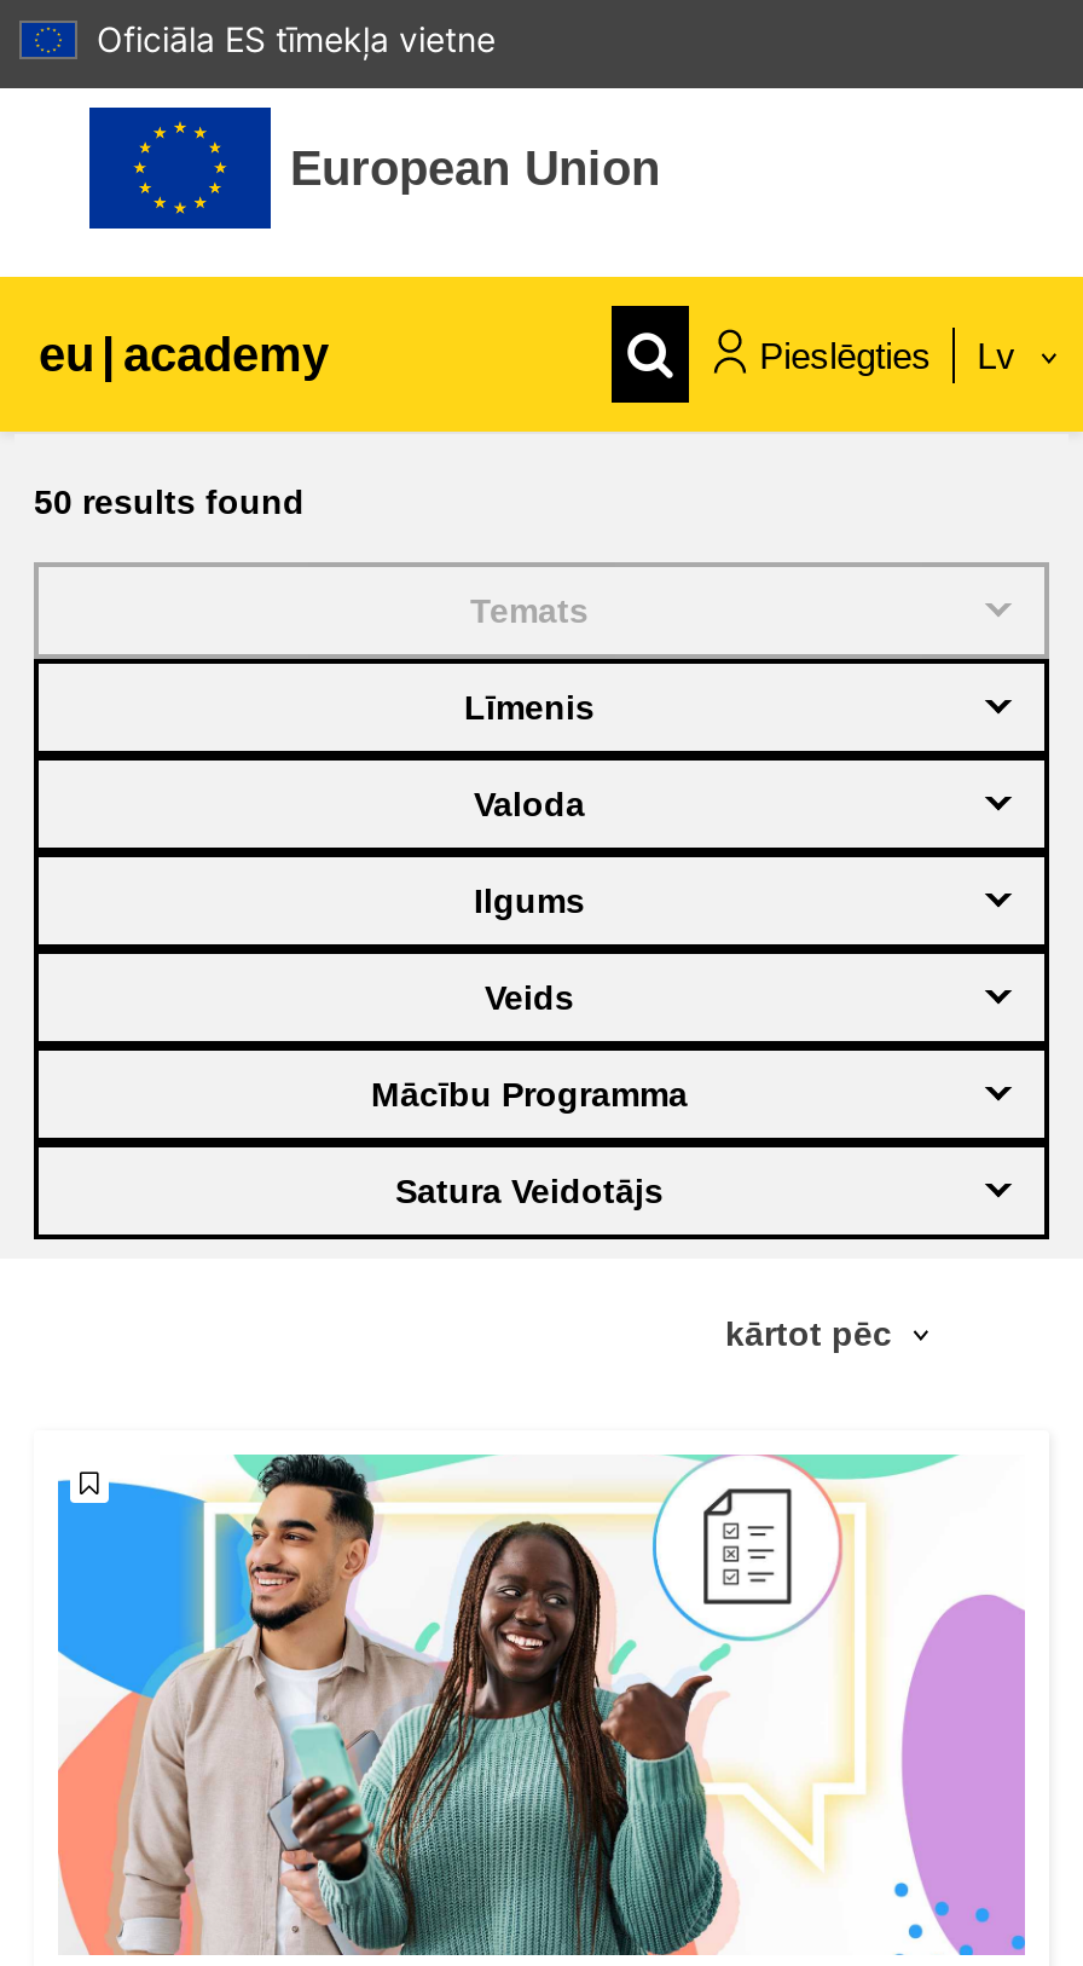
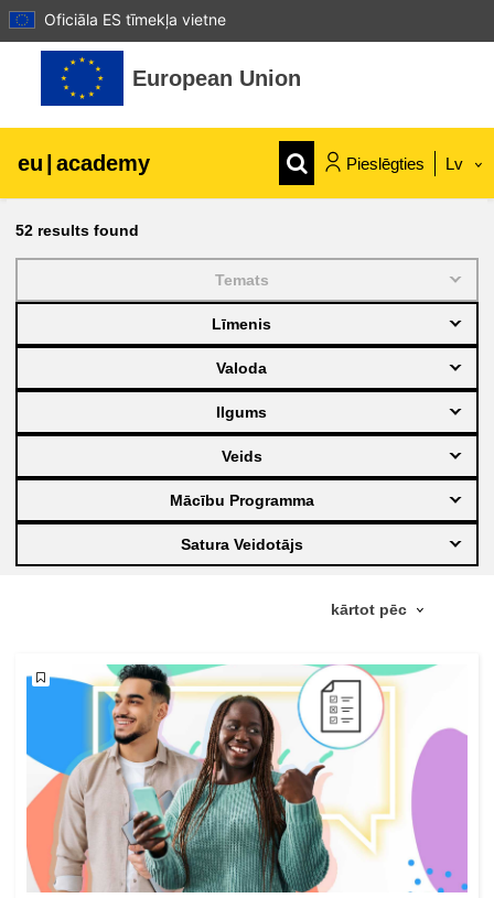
- 50 results found
+ 52 results found
